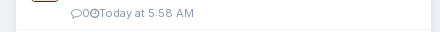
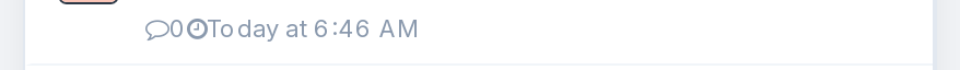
- 0 Today at 5:58 AM
+ 0 Today at 6:46 AM
